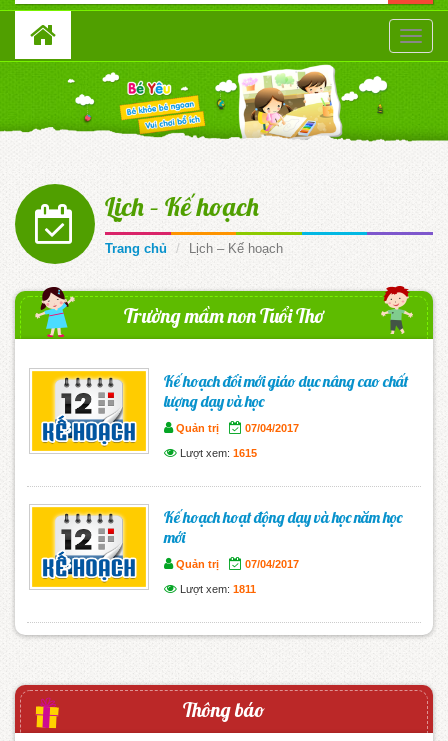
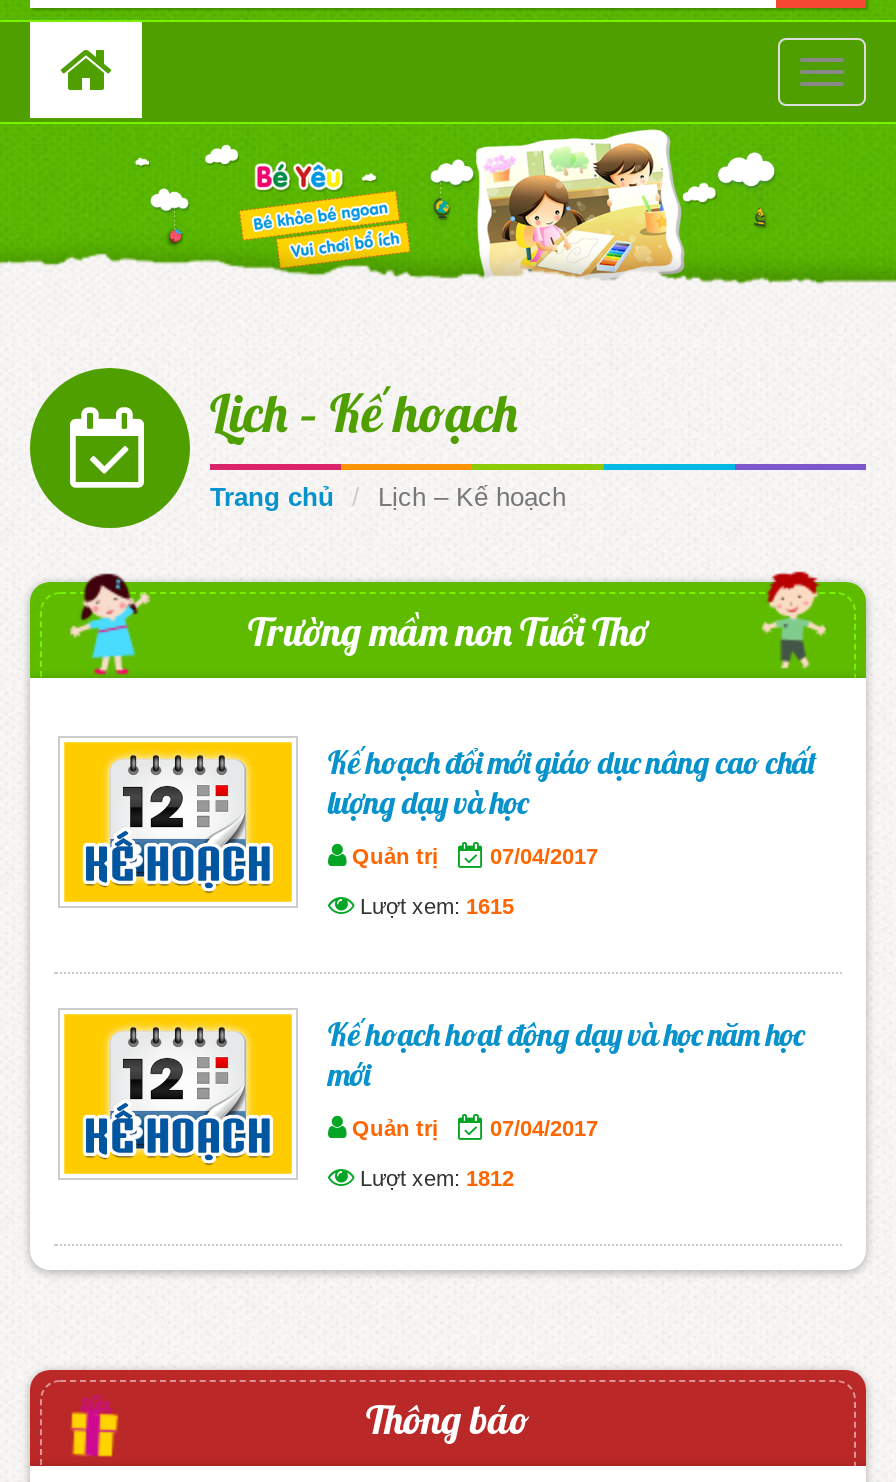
- Lượt xem: 1811
+ Lượt xem: 1812
